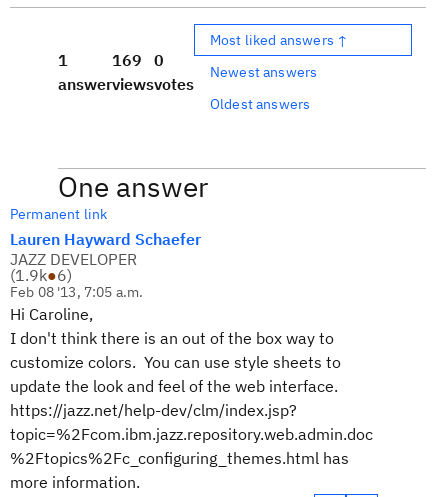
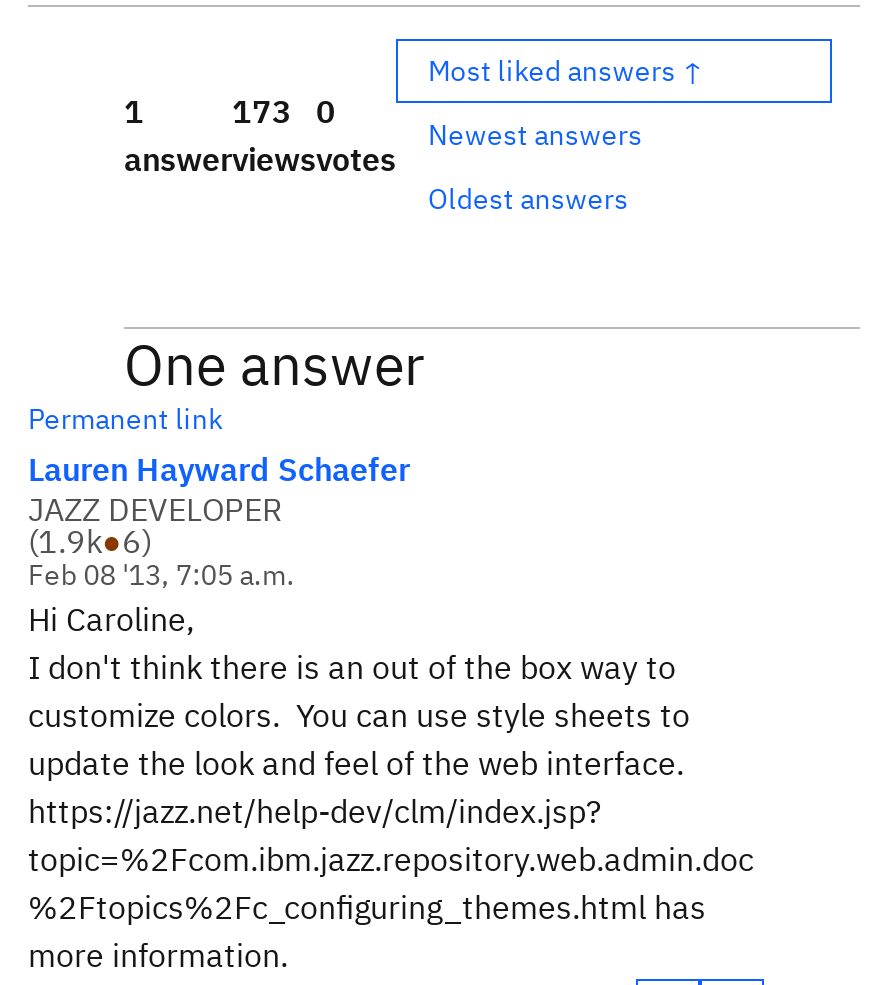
- 169 0
+ 173 0
